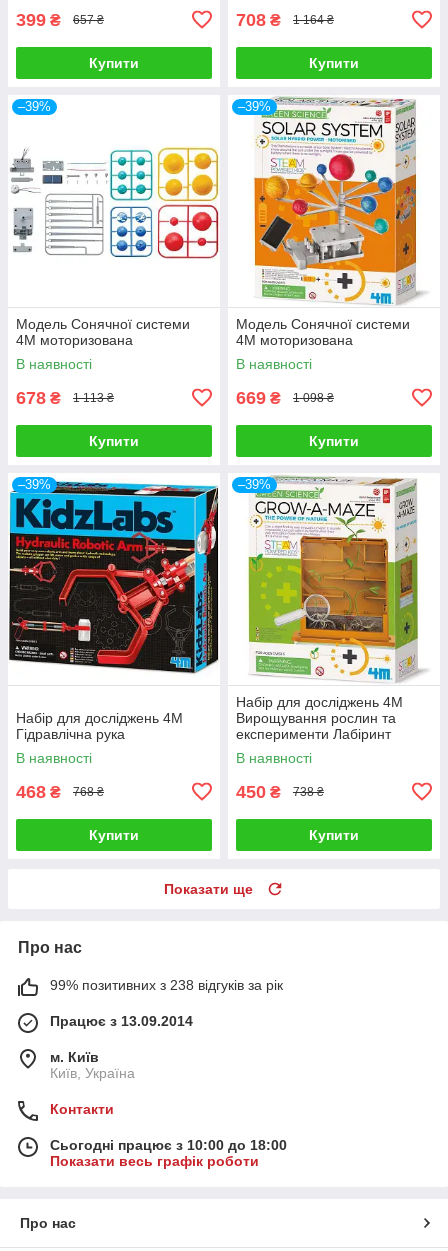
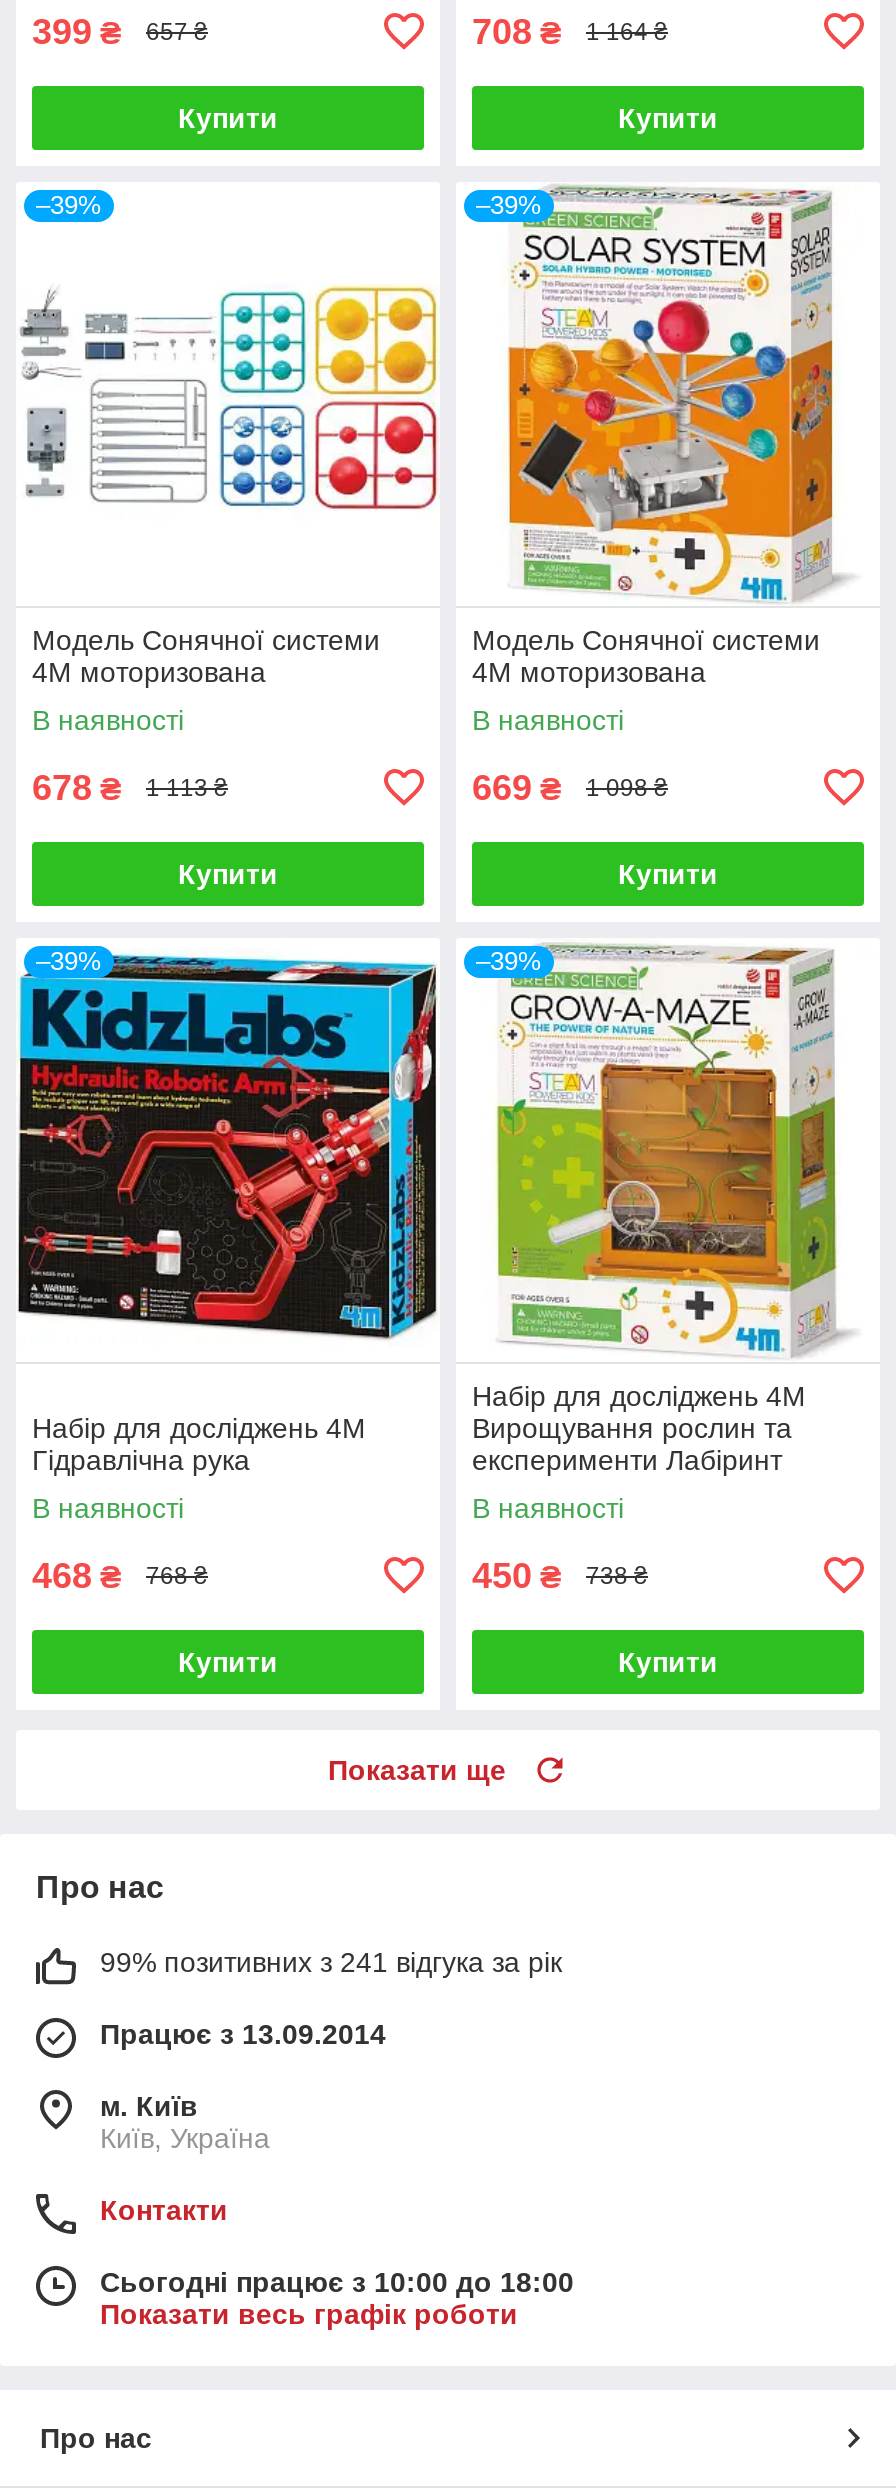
- 99% позитивних з 238 відгуків за рік
+ 99% позитивних з 241 відгука за рік
